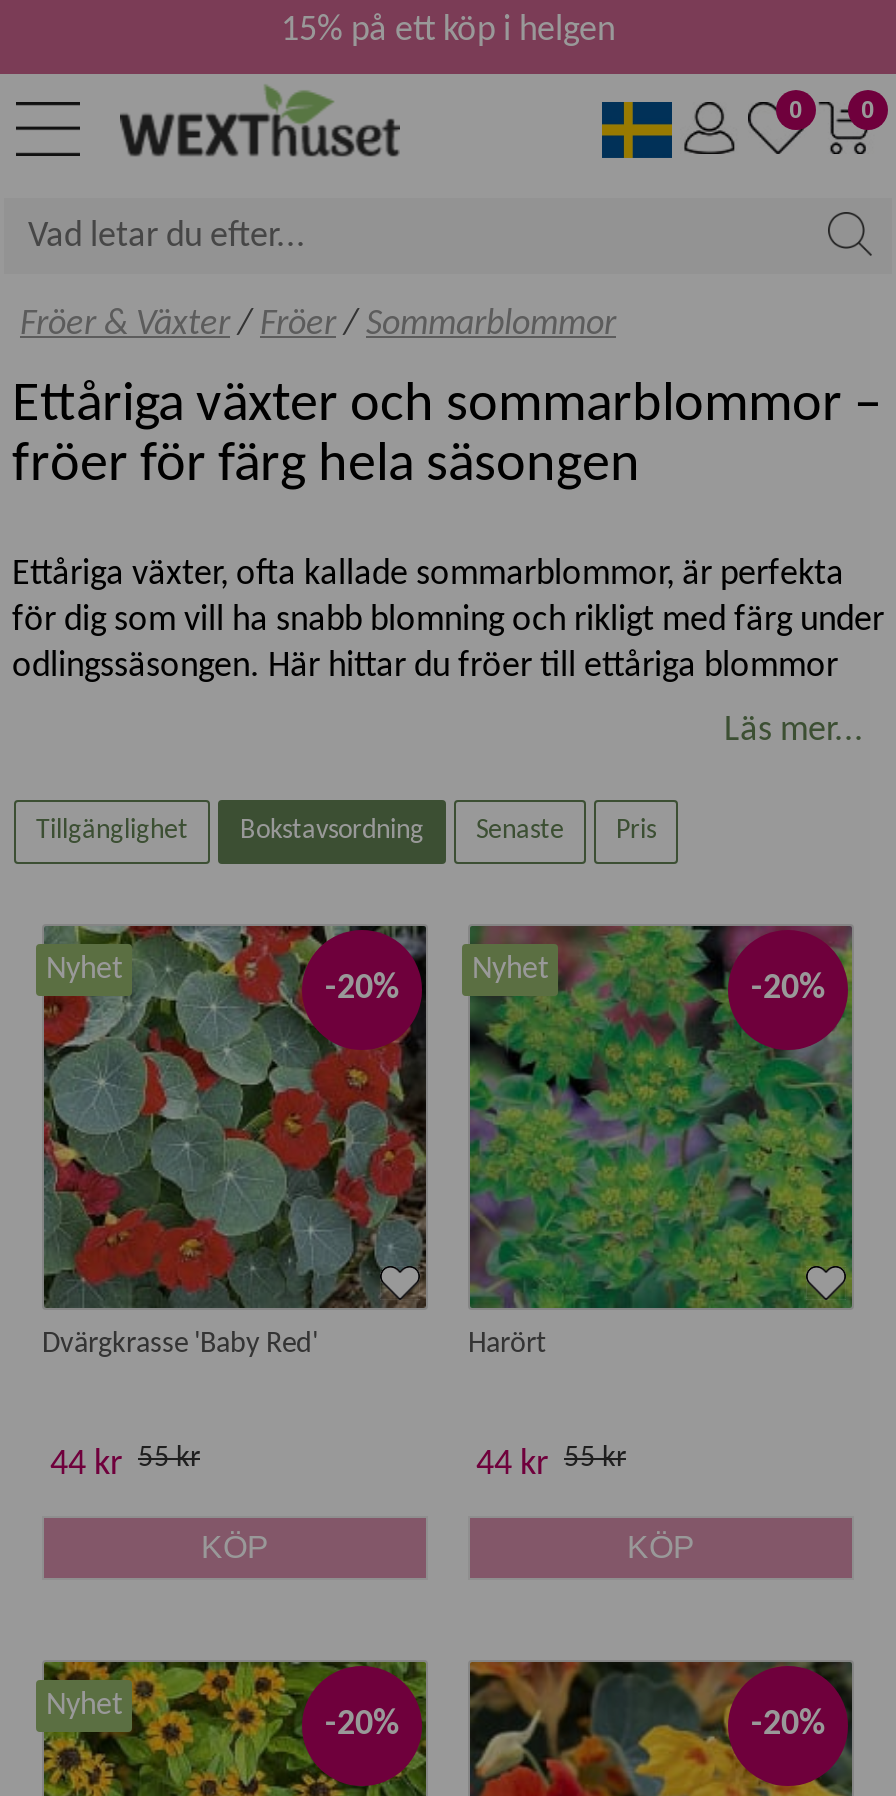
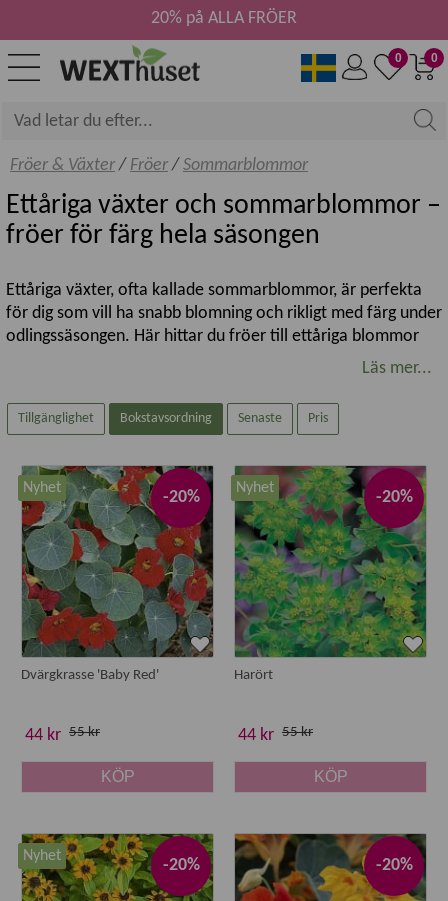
- 15% på ett köp i helgen
+ 20% på ALLA FRÖER
